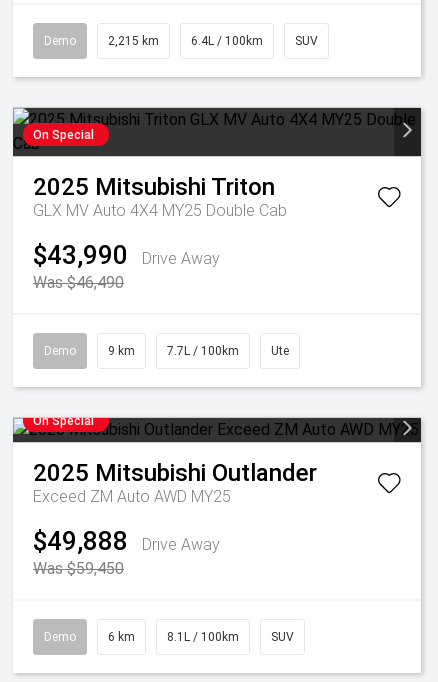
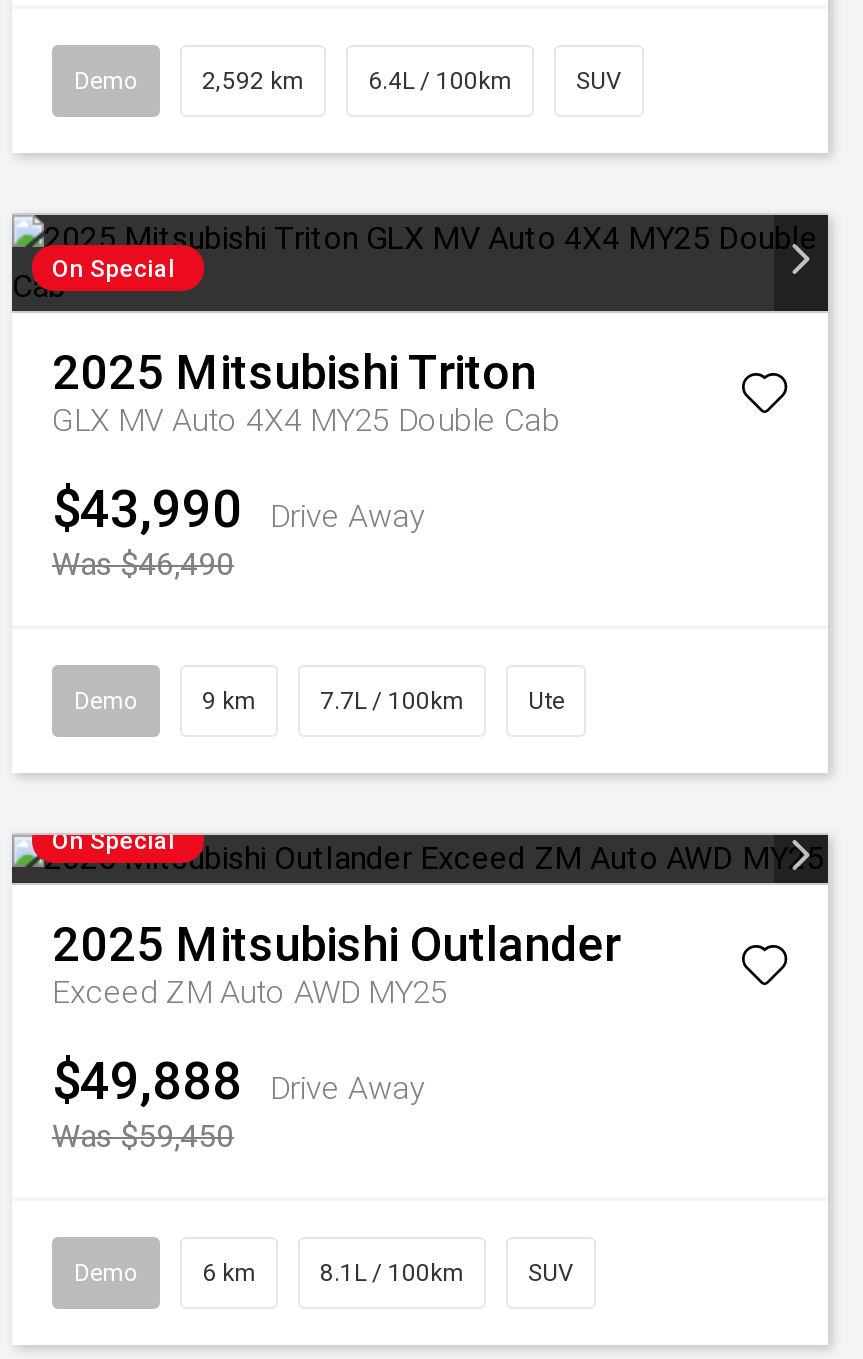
- 2,215 km
+ 2,592 km
